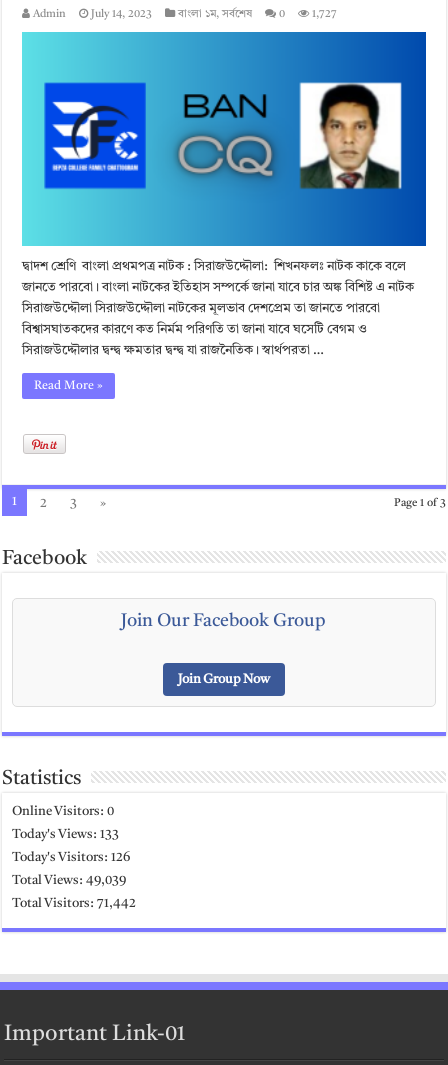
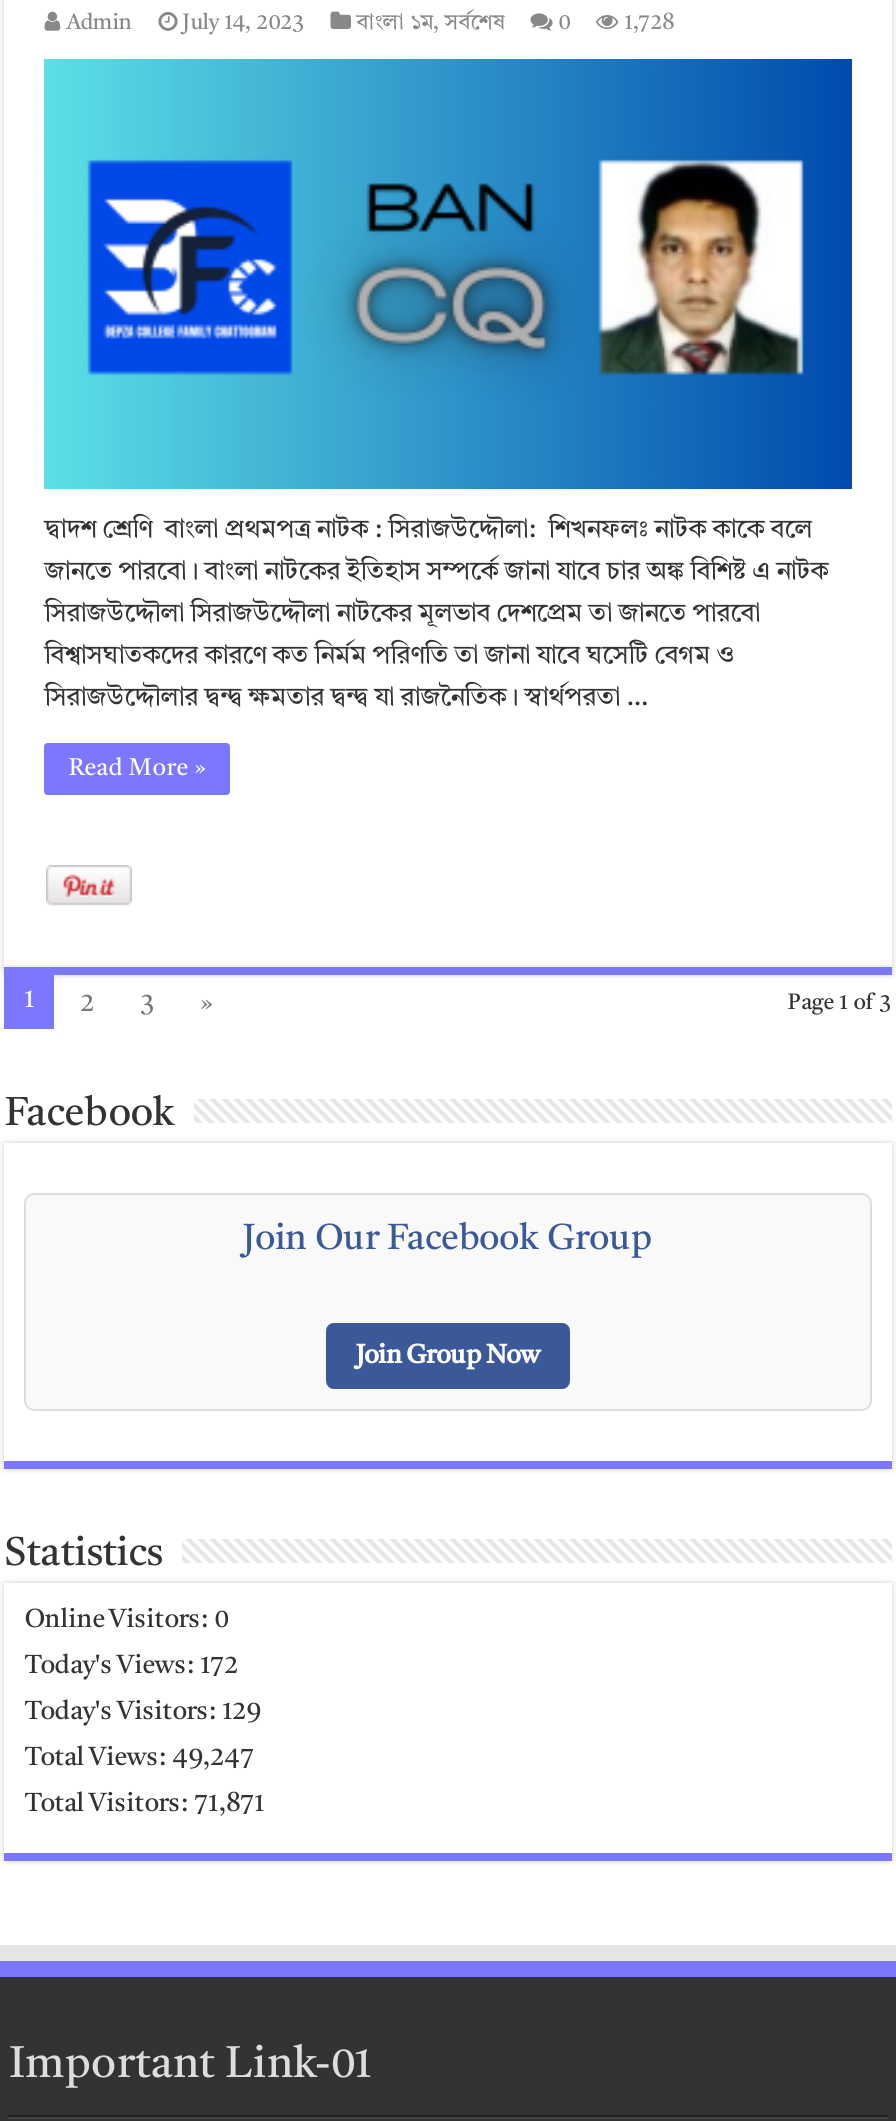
- 1,727
+ 1,728

- Today's Views: 133
+ Today's Views: 172

- Today's Visitors: 126
+ Today's Visitors: 129

- Total Views: 49,039
+ Total Views: 49,247

- Total Visitors: 71,442
+ Total Visitors: 71,871
